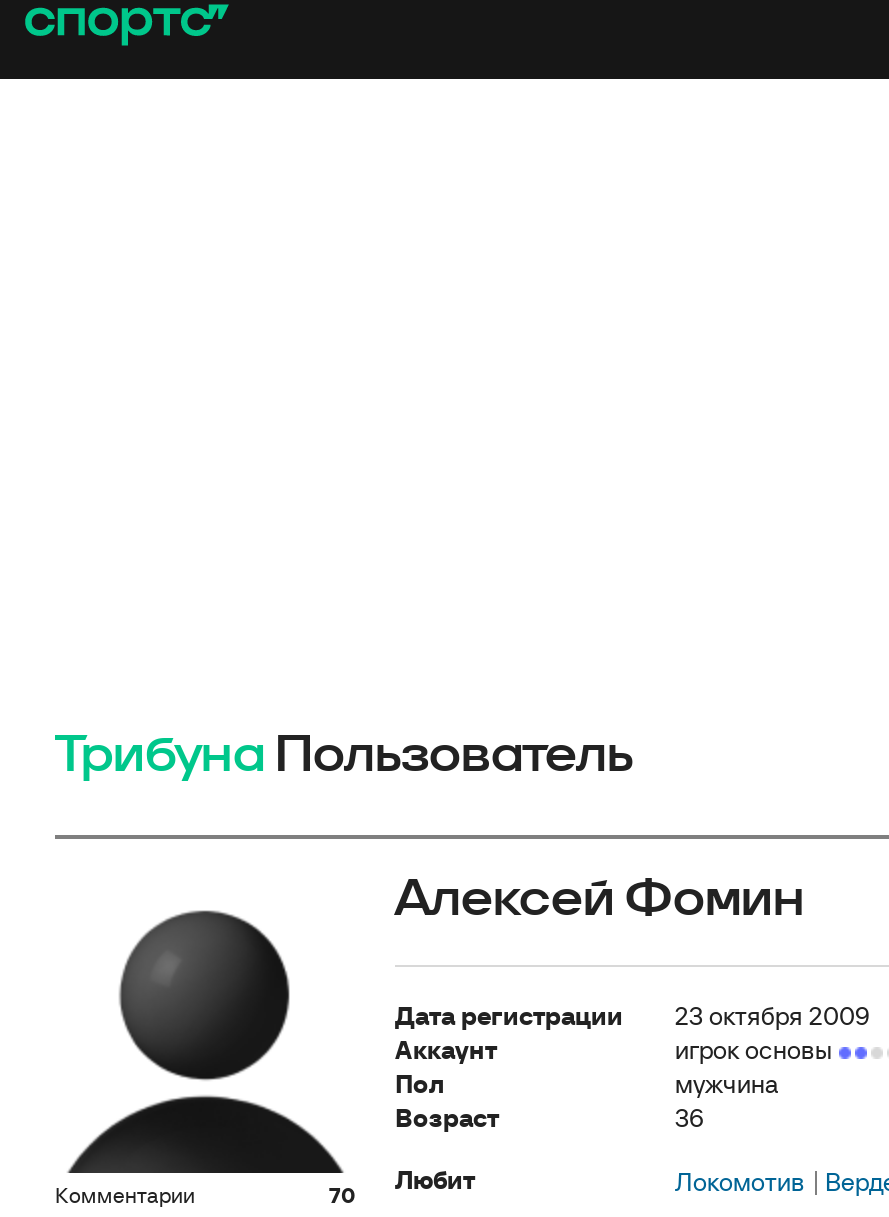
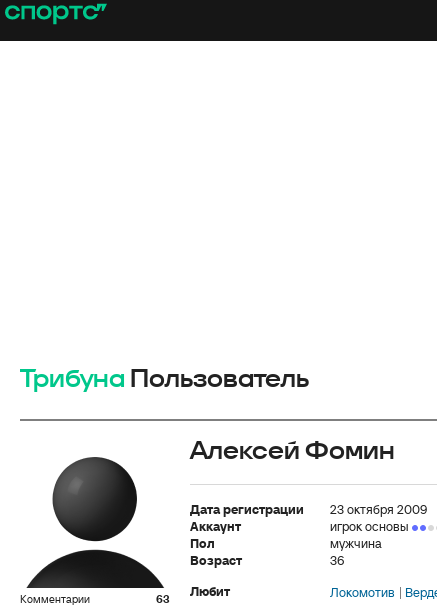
- 70 Любит
+ 63 Любит
